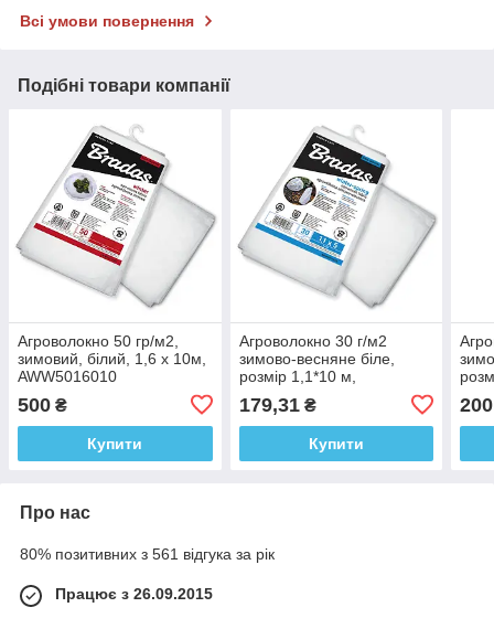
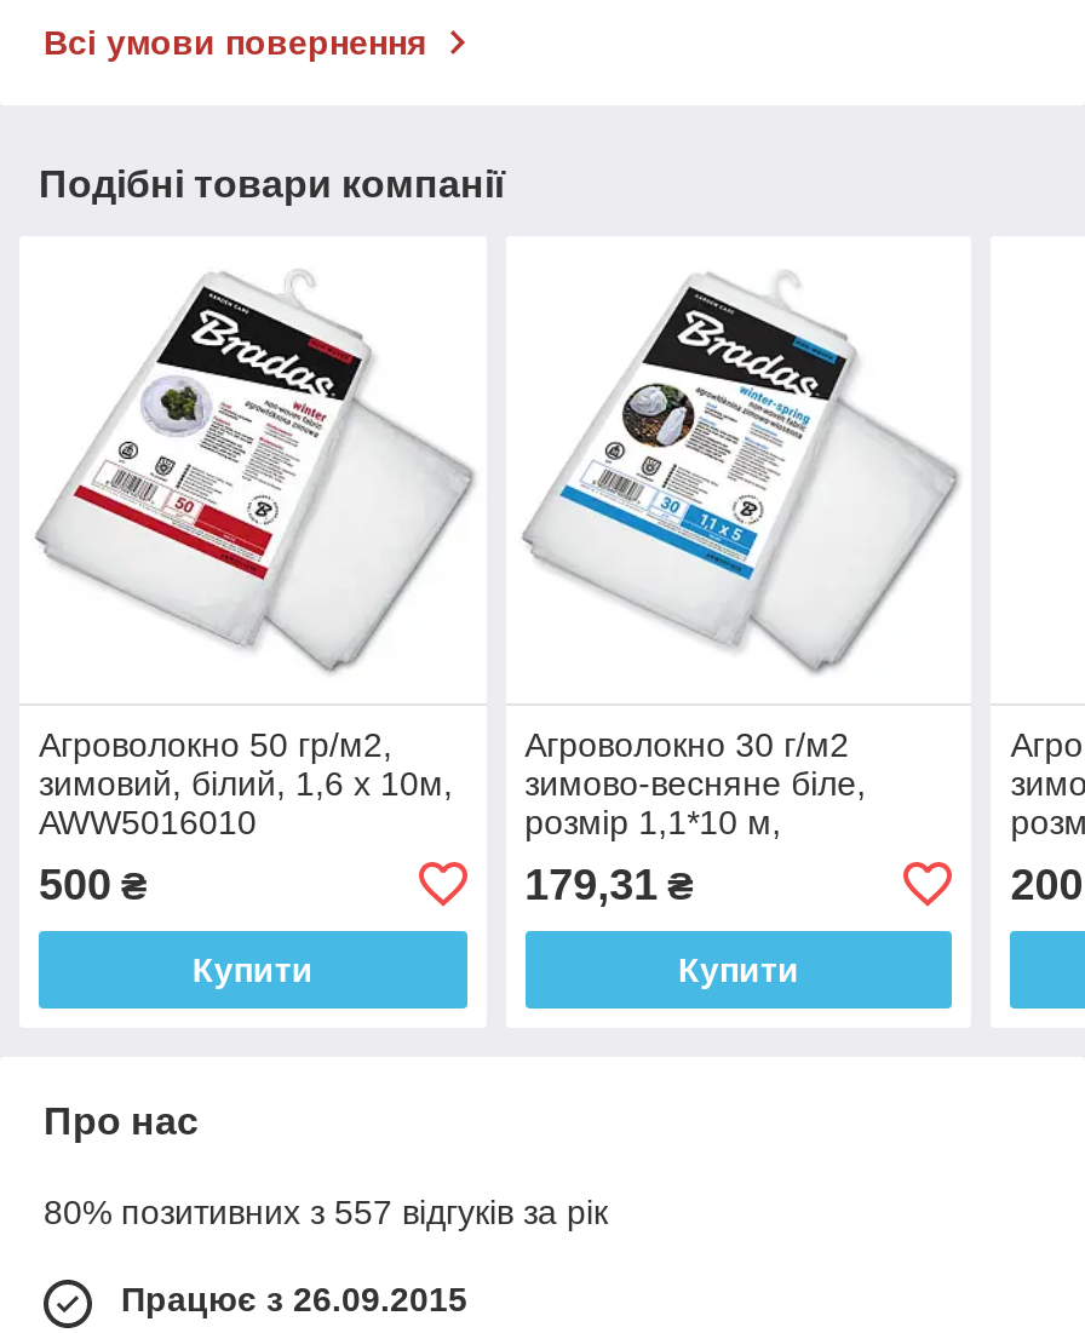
- 80% позитивних з 561 відгука за рік
+ 80% позитивних з 557 відгуків за рік
